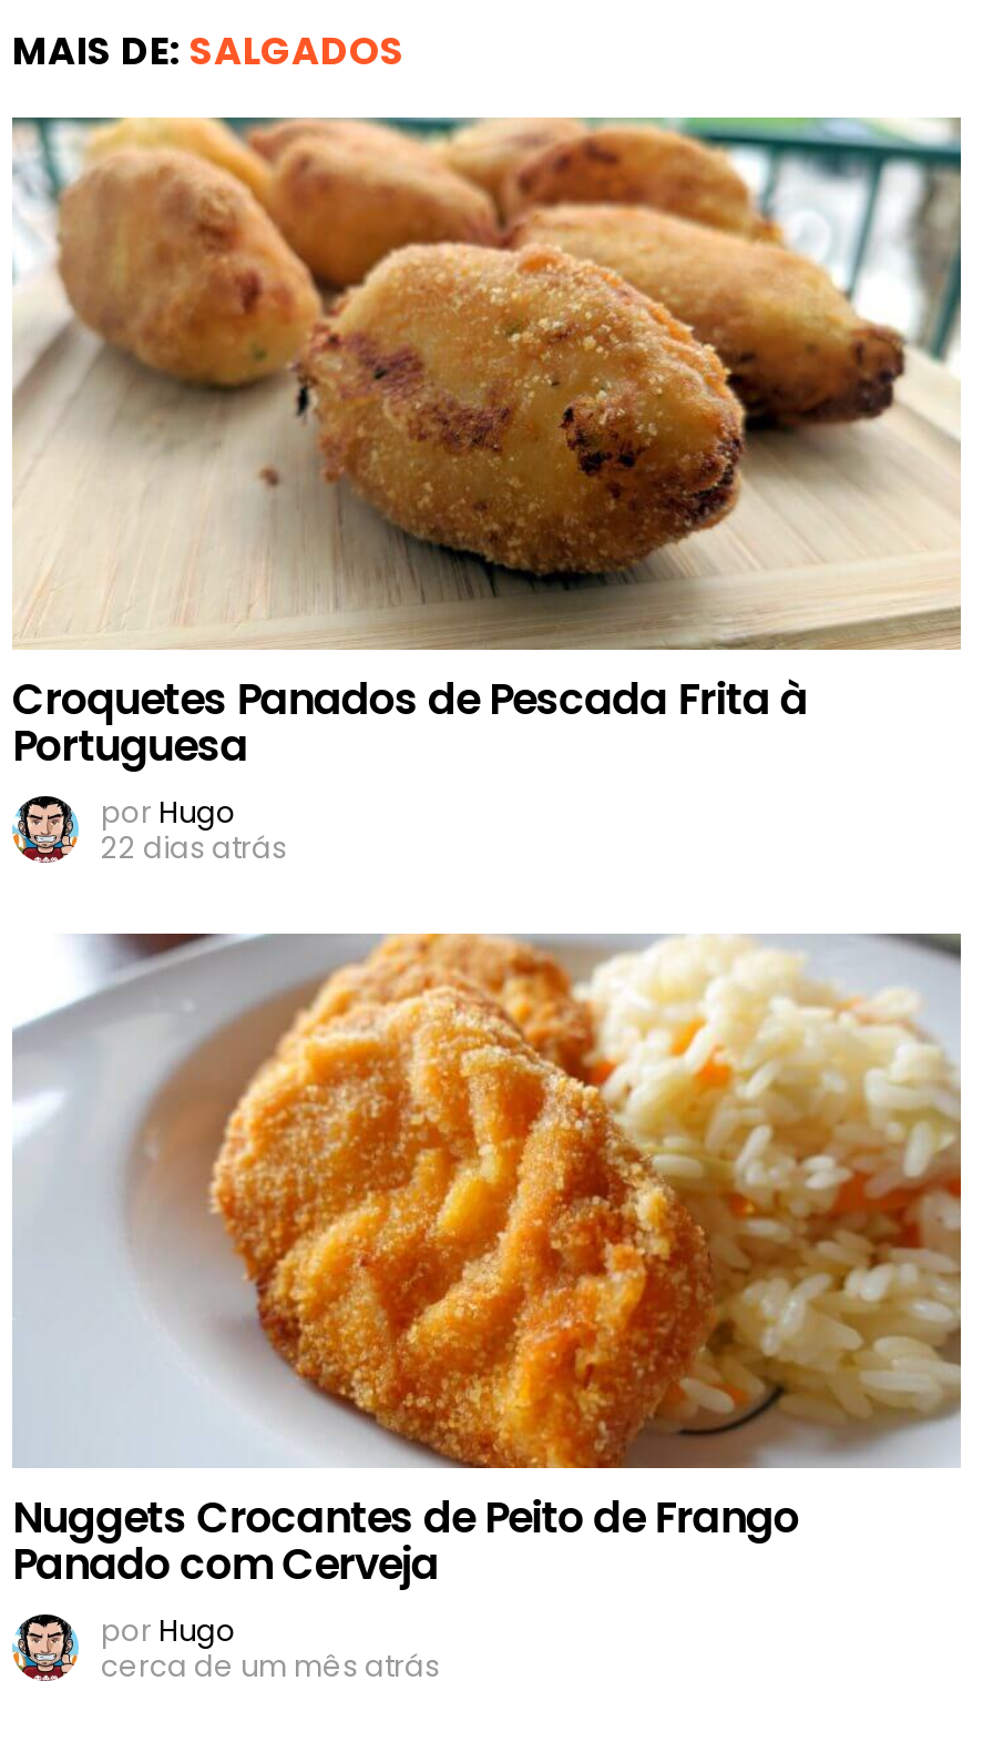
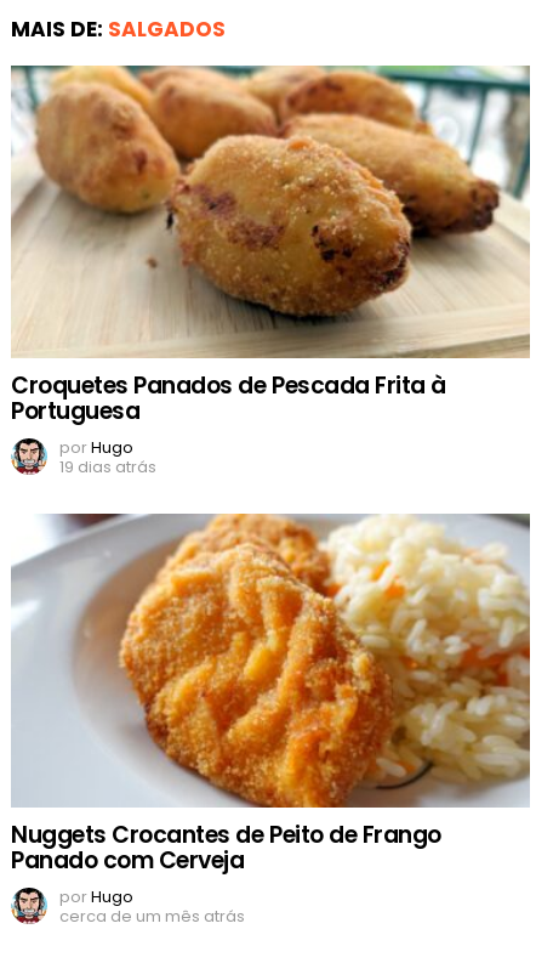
- 22 dias atrás
+ 19 dias atrás
